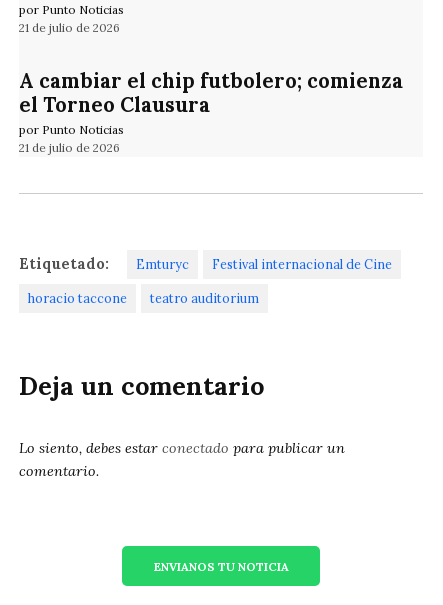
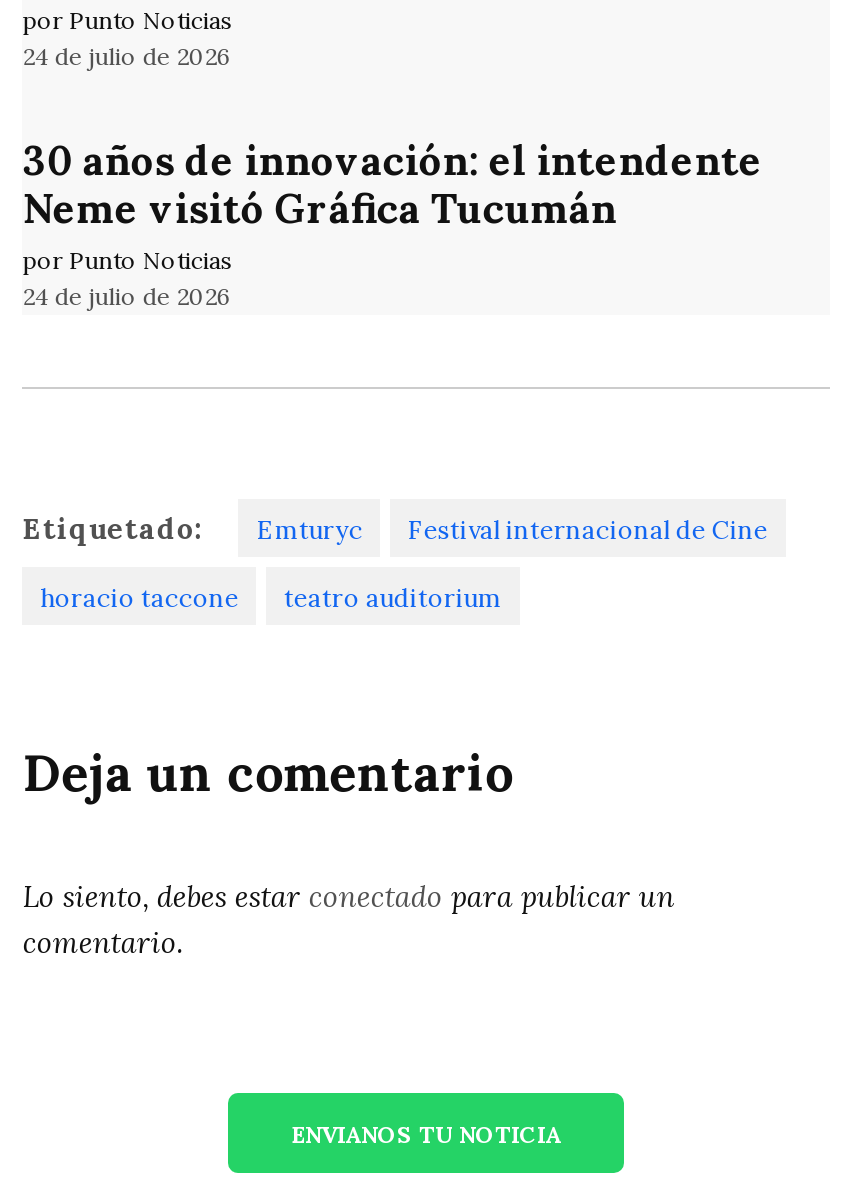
- 21 de julio de 2026
+ 24 de julio de 2026

- A cambiar el chip futbolero; comienza
- el Torneo Clausura
+ 30 años de innovación: el intendente
+ Neme visitó Gráfica Tucumán

- 21 de julio de 2026
+ 24 de julio de 2026
